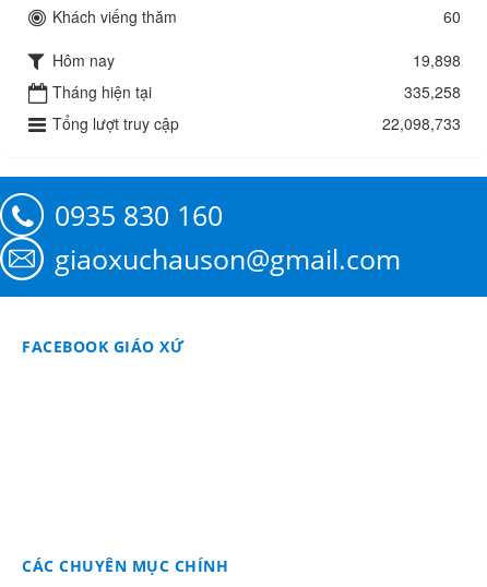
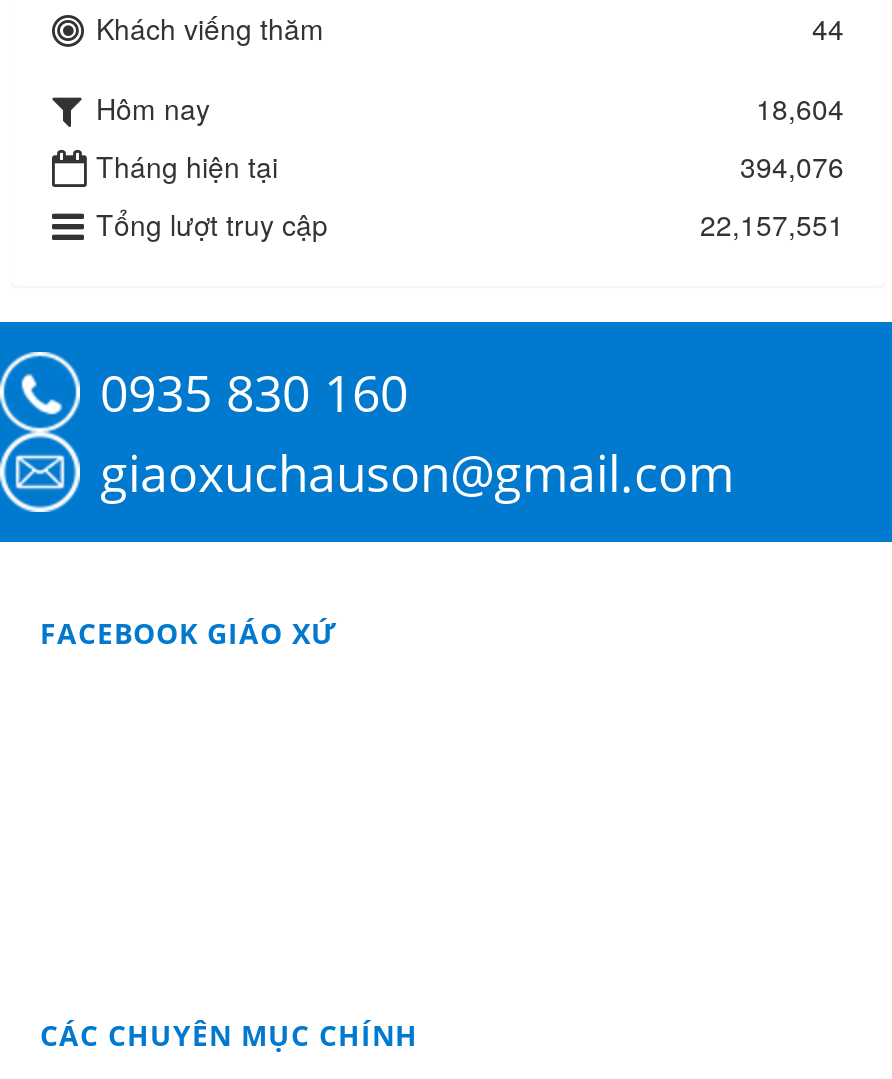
- 60
+ 44

- 19,898
+ 18,604

- 335,258
+ 394,076

- 22,098,733
+ 22,157,551
